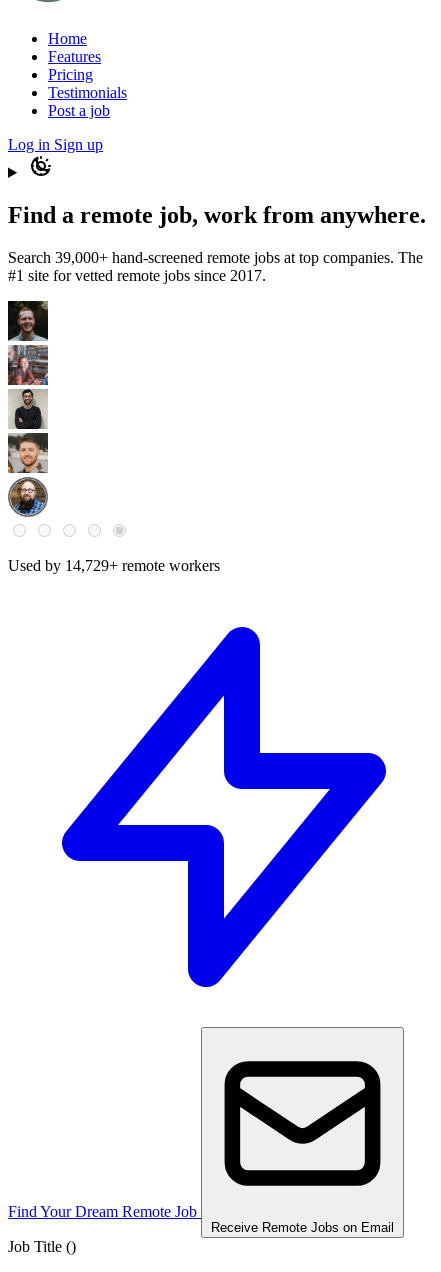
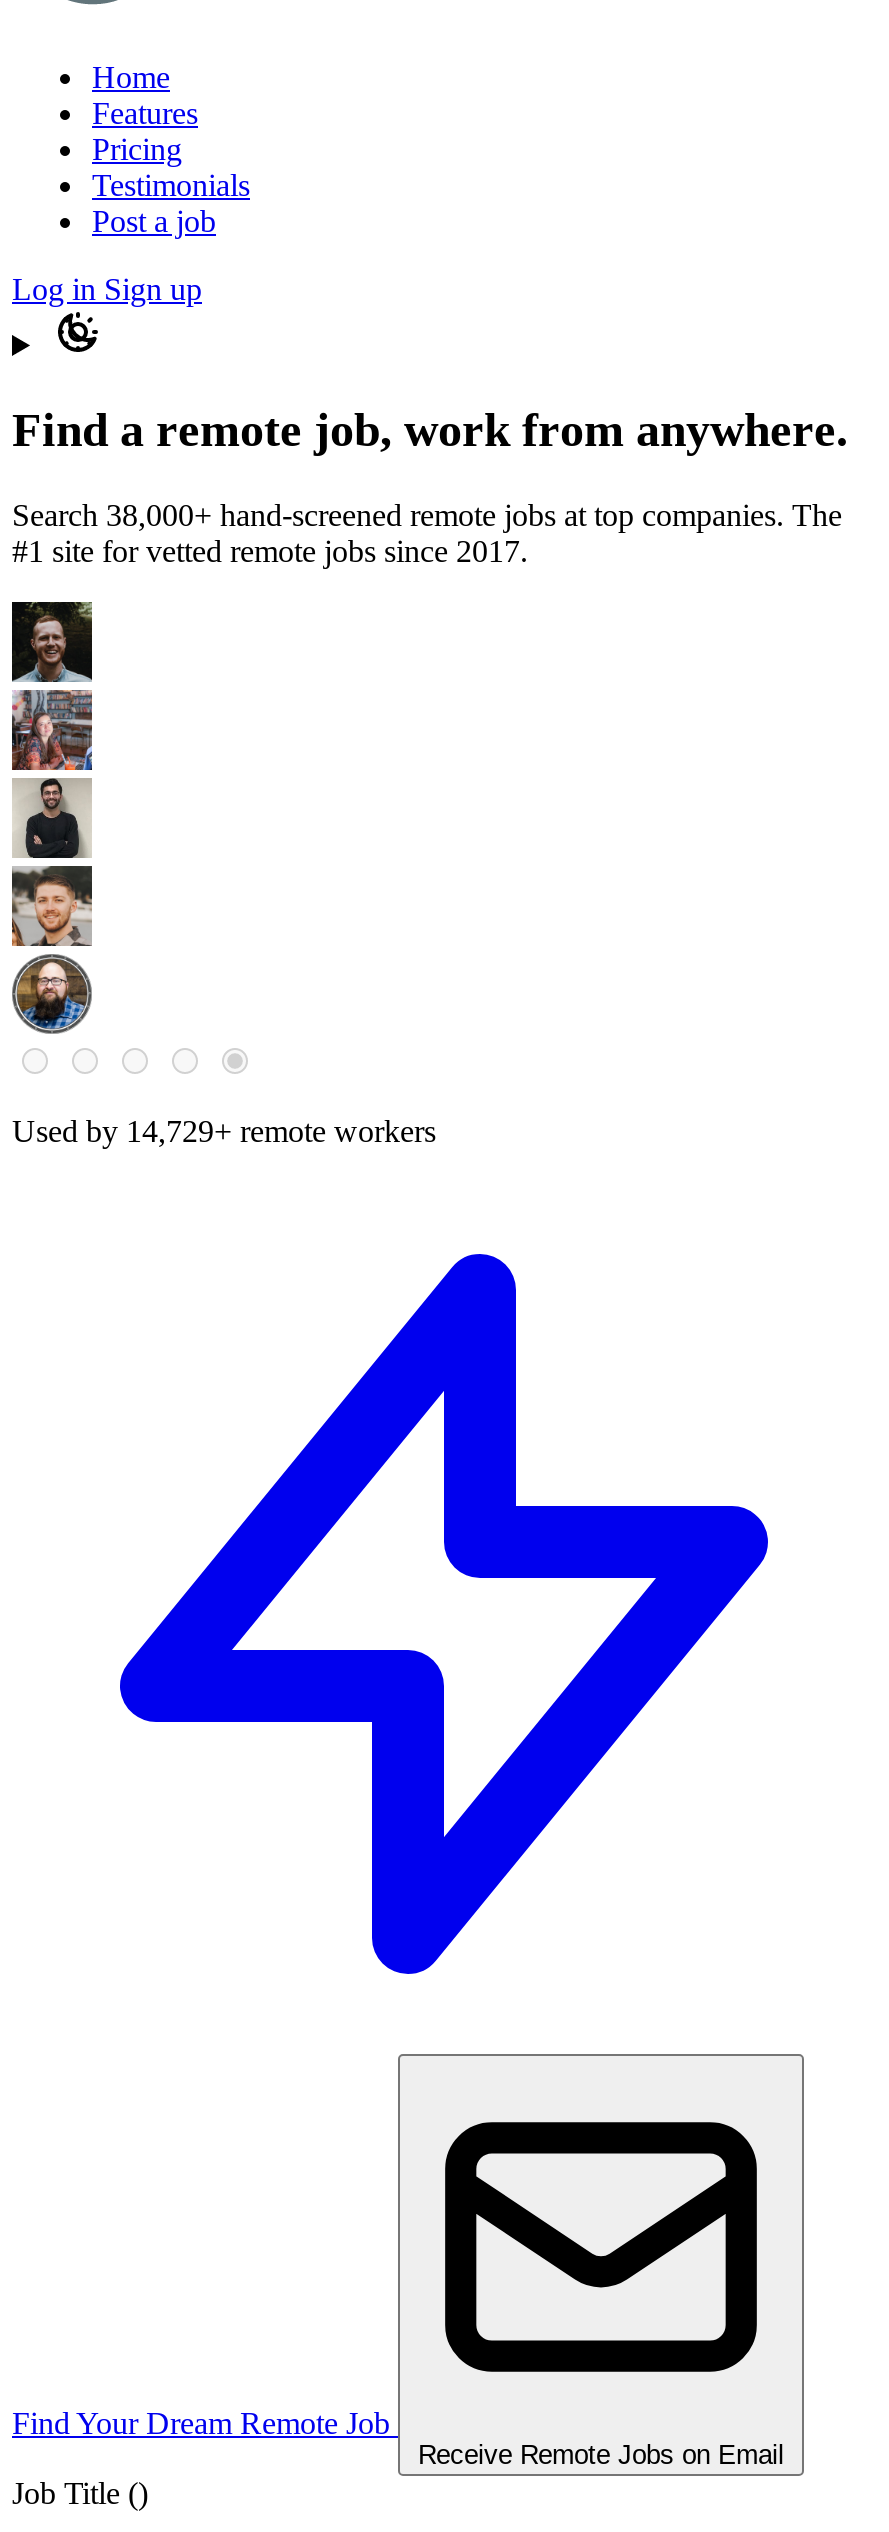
- Search 39,000+ hand-screened remote jobs at top companies. The
+ Search 38,000+ hand-screened remote jobs at top companies. The
